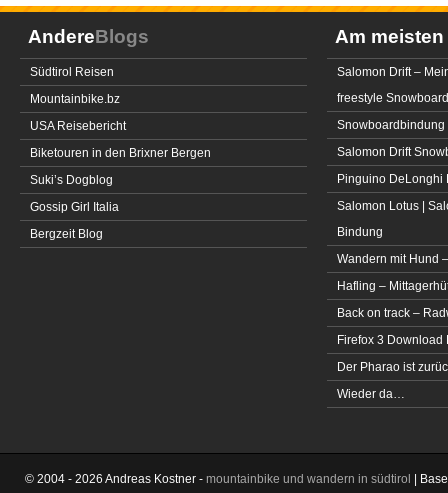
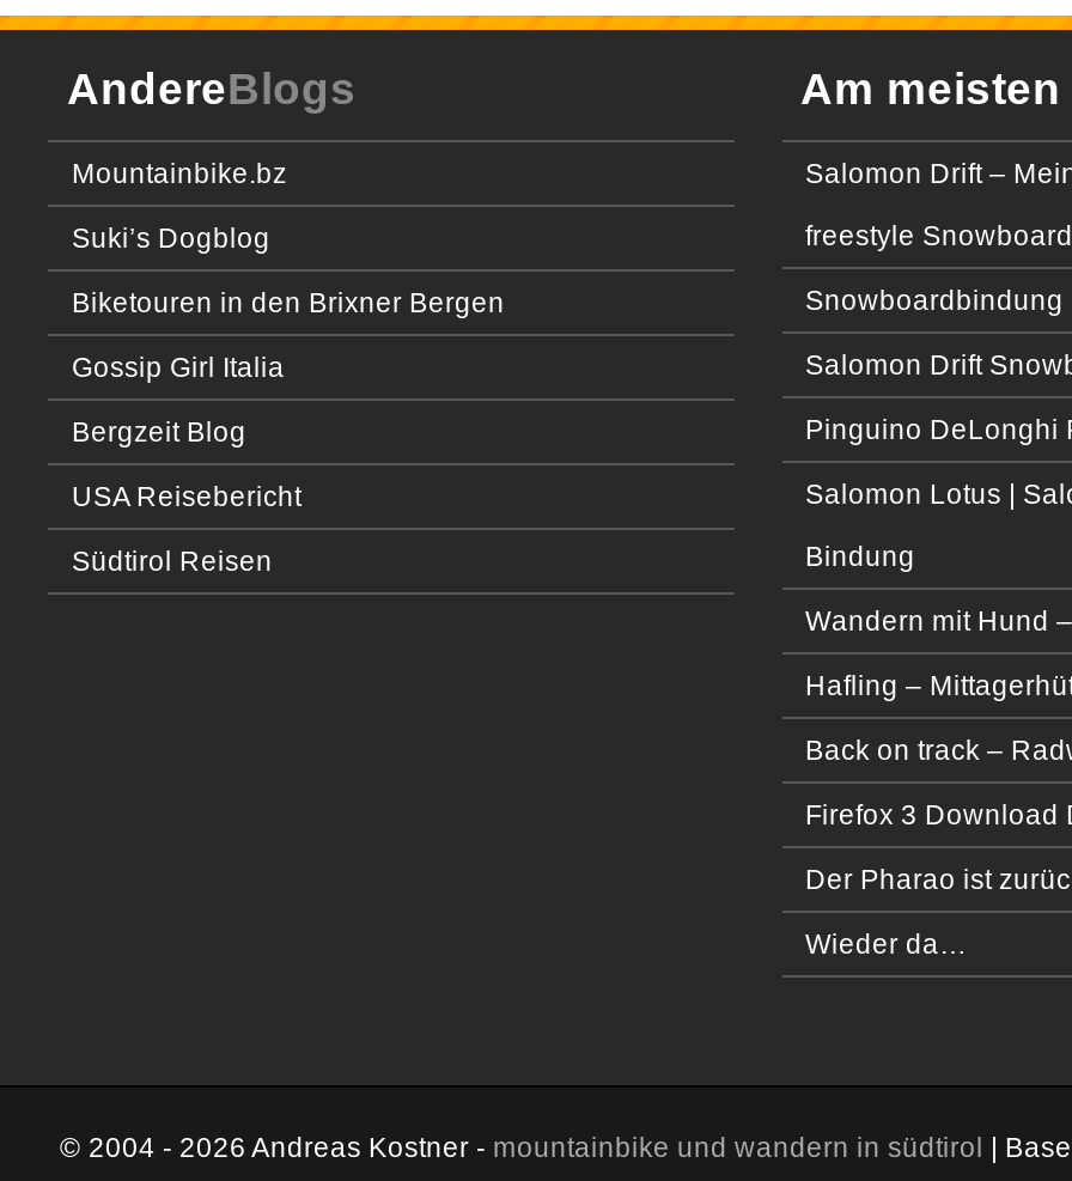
moved down: Südtirol Reisen

moved up: Mountainbike.bz

moved down: USA Reisebericht

moved up: Biketouren in den Brixner Bergen

moved up: Suki’s Dogblog

moved up: Gossip Girl Italia | Bergzeit Blog
